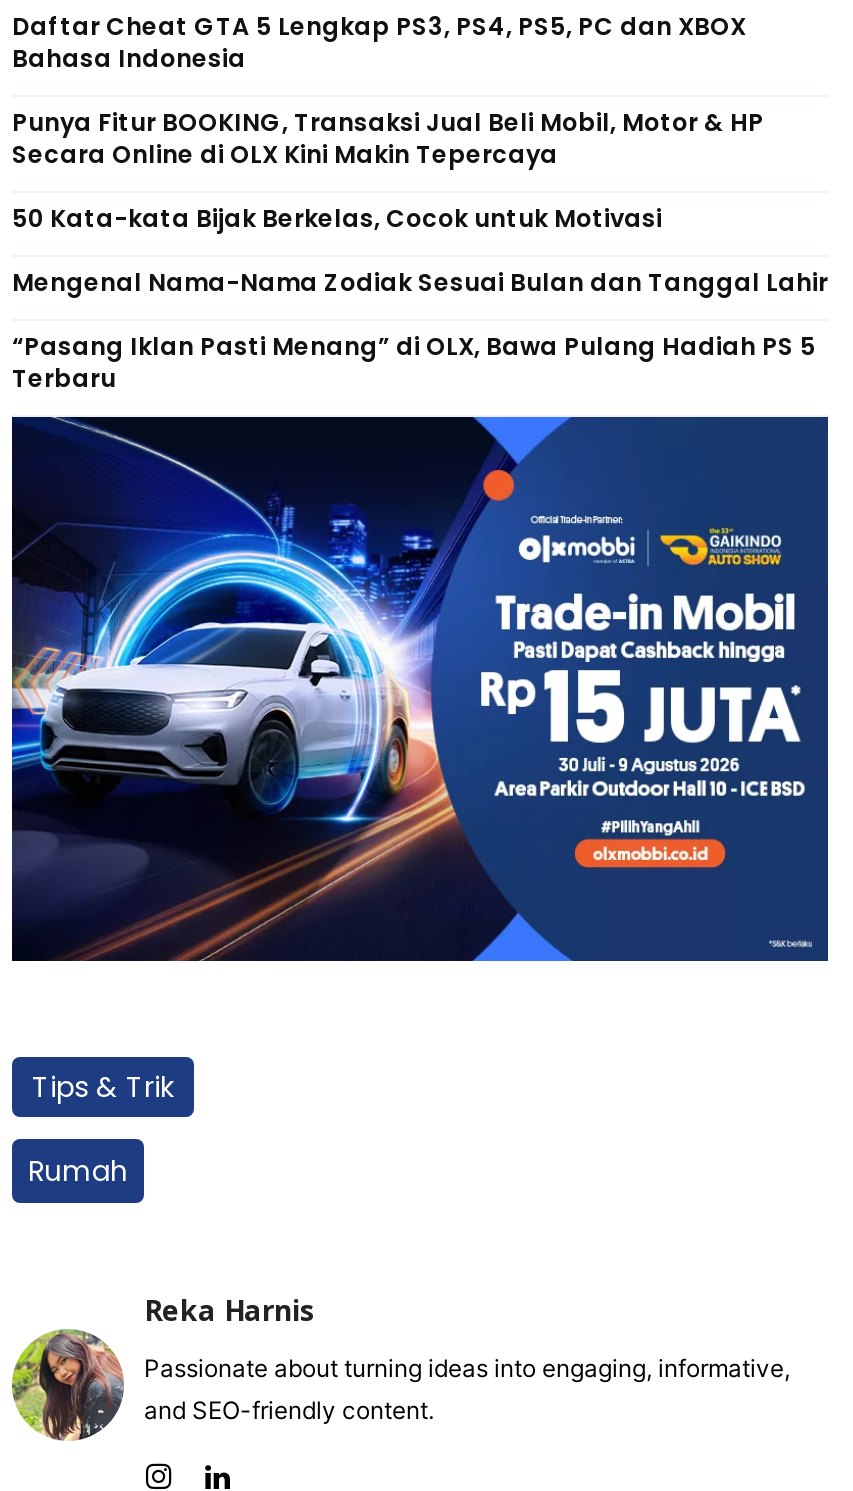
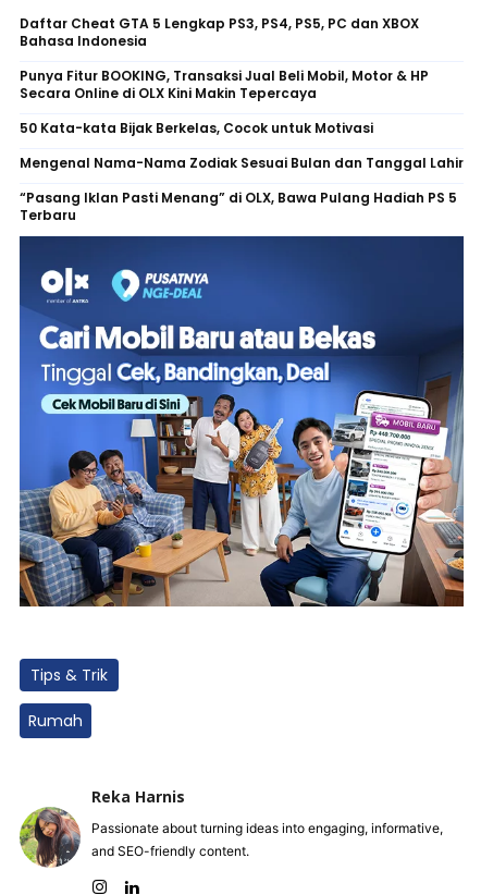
- [image]
+ [image]
